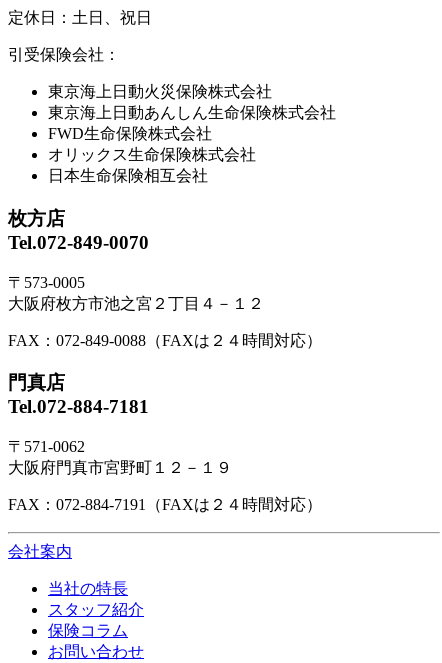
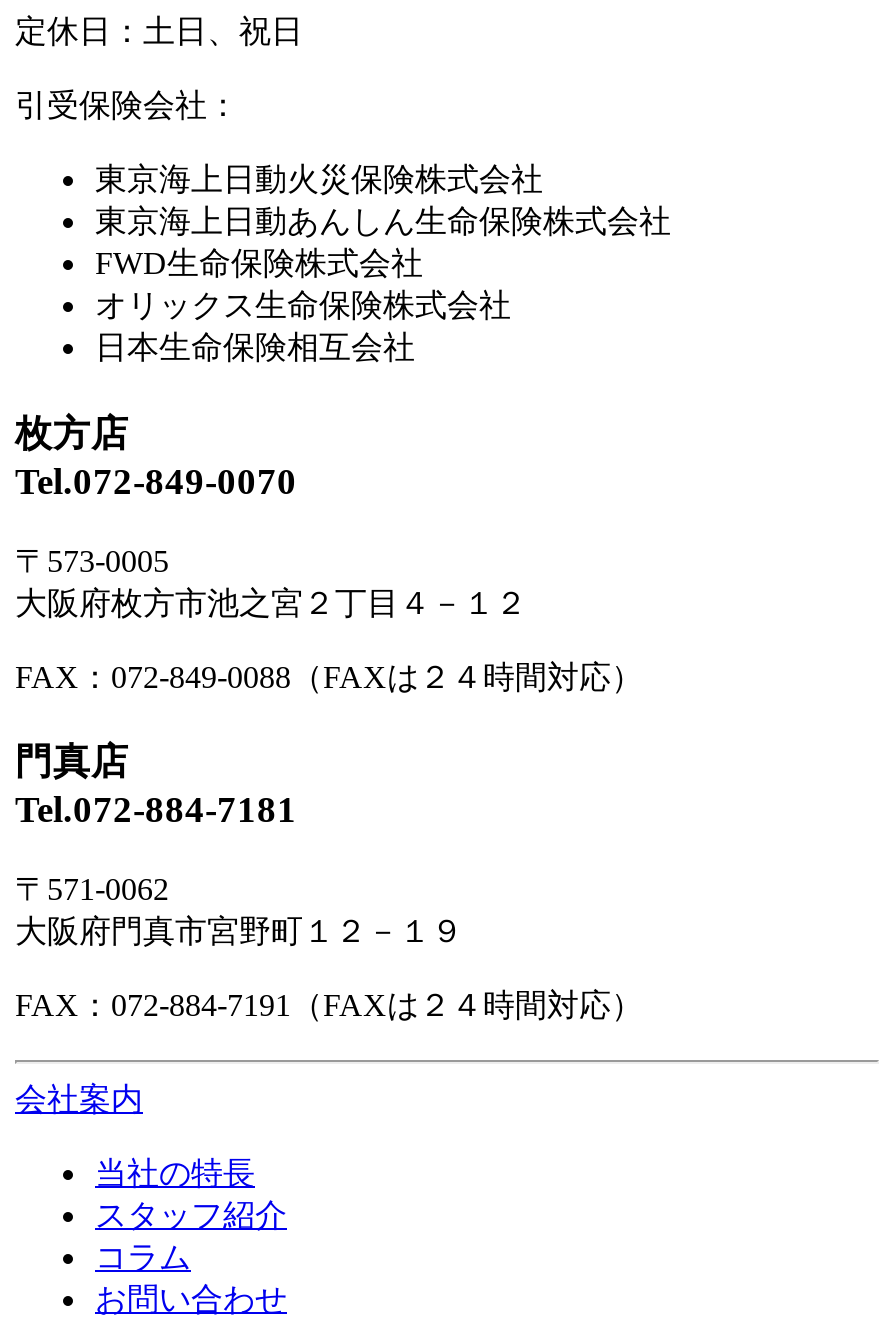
- 保険コラム
+ コラム
